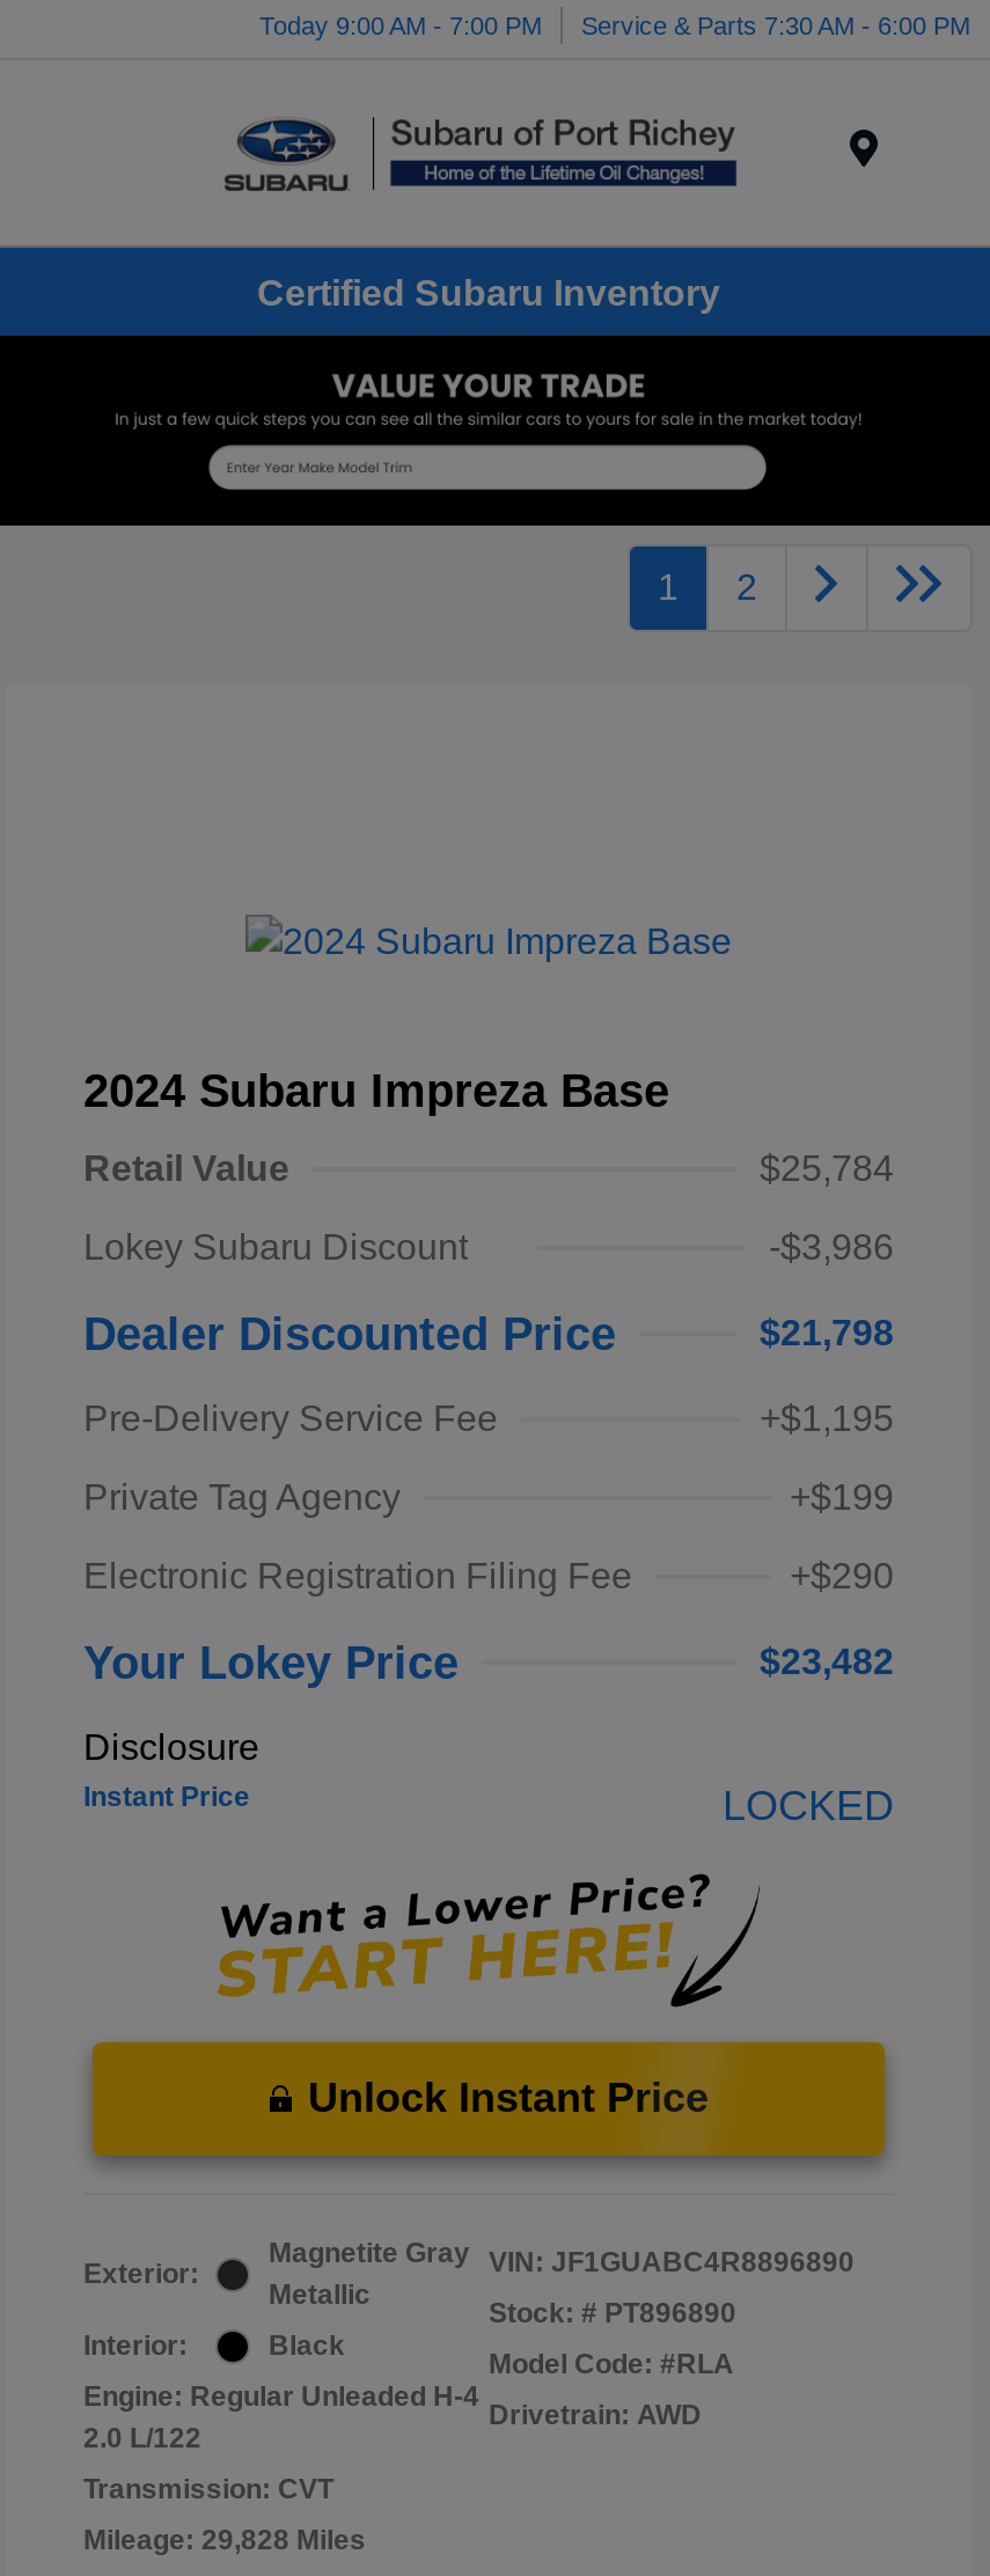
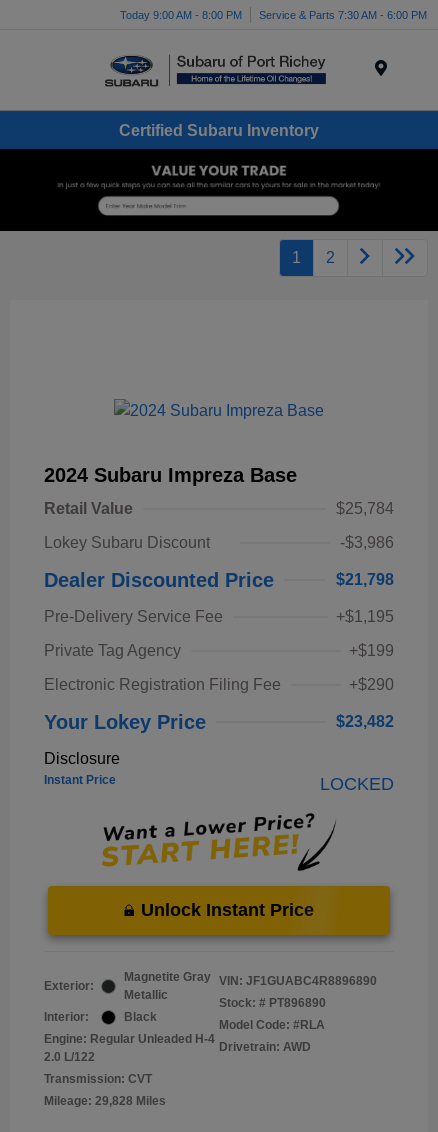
- Today 9:00 AM - 7:00 PM Service & Parts 7:30 AM - 6:00 PM
+ Today 9:00 AM - 8:00 PM Service & Parts 7:30 AM - 6:00 PM
